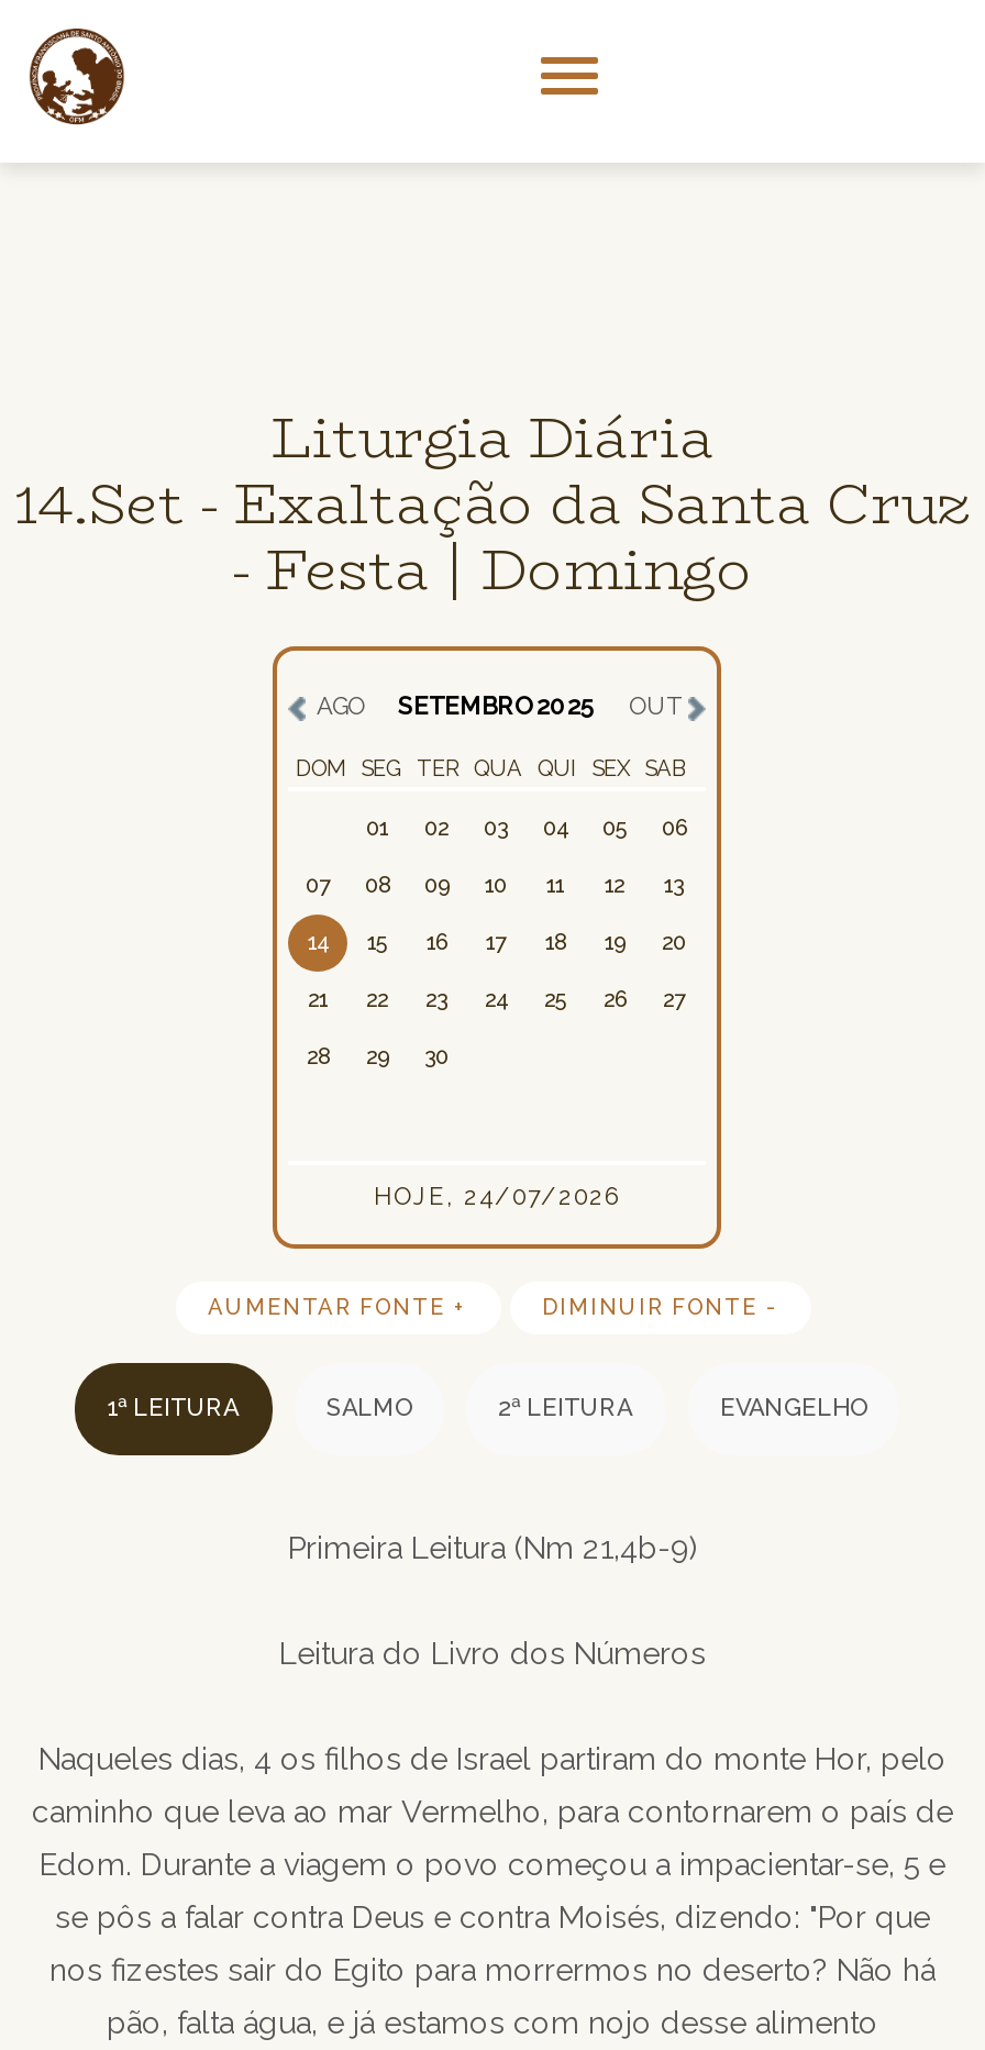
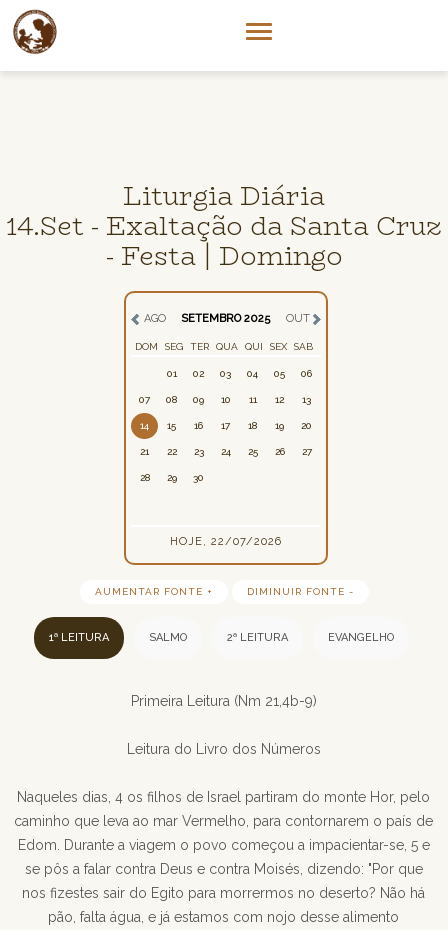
- HOJE, 24/07/2026
+ HOJE, 22/07/2026
